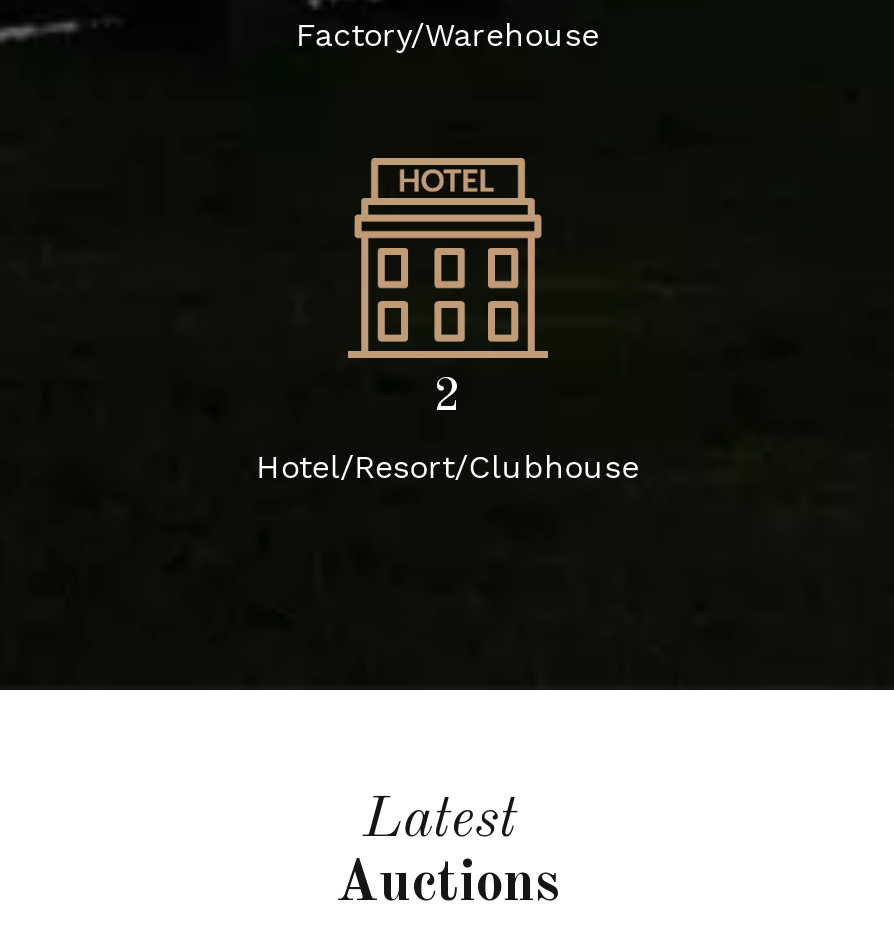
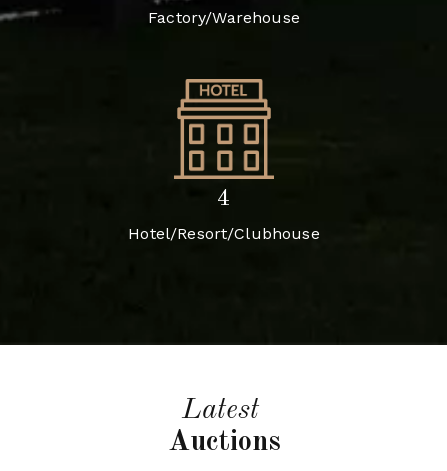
- 2
+ 4
